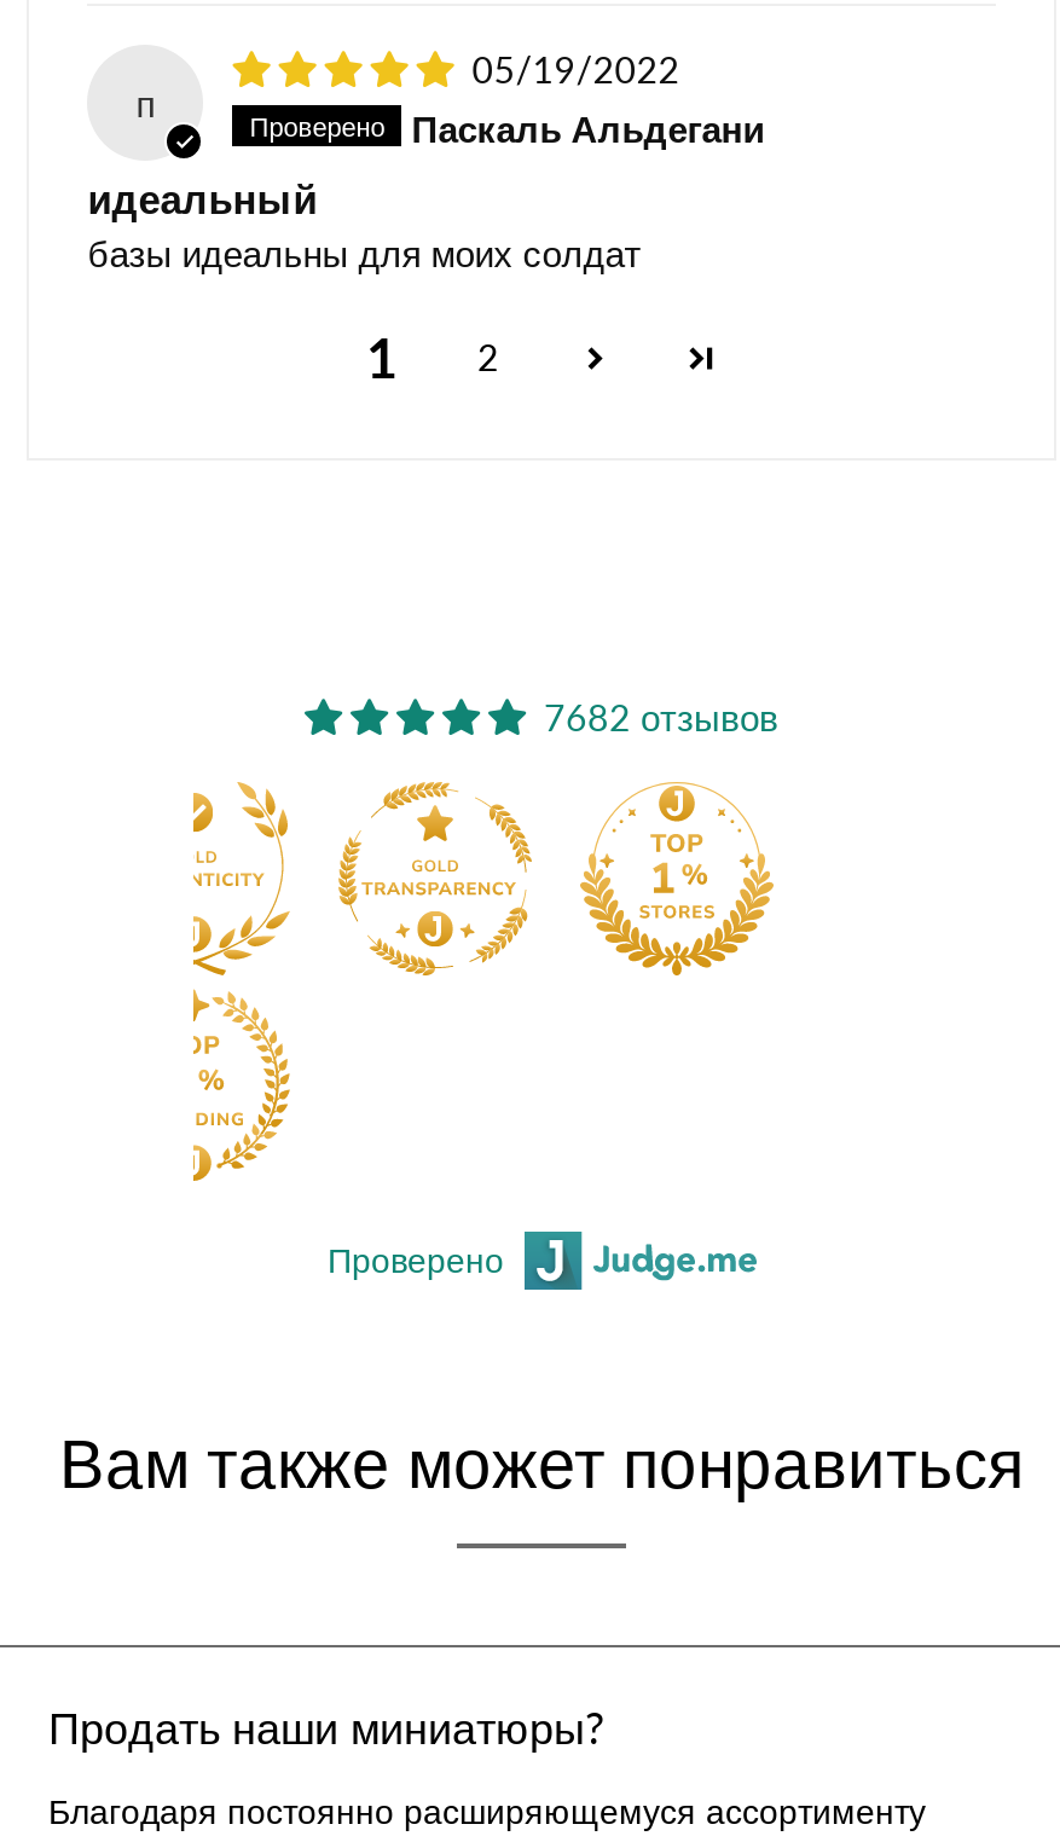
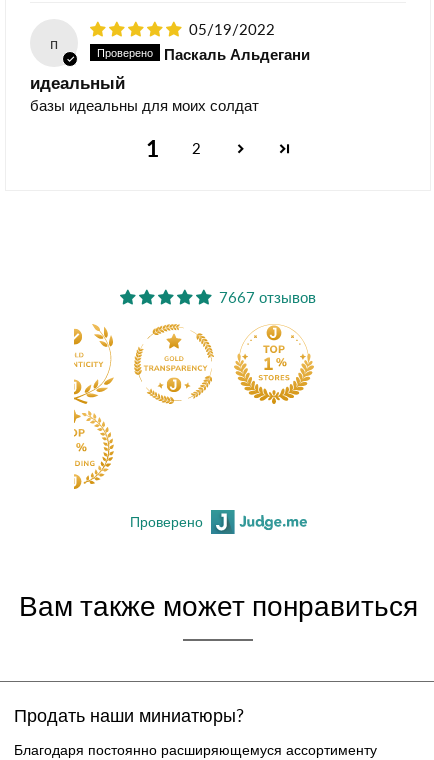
- 7682 отзывов
+ 7667 отзывов
